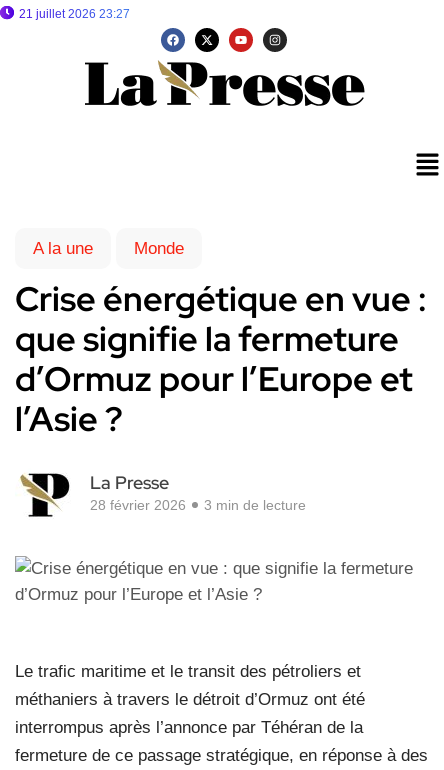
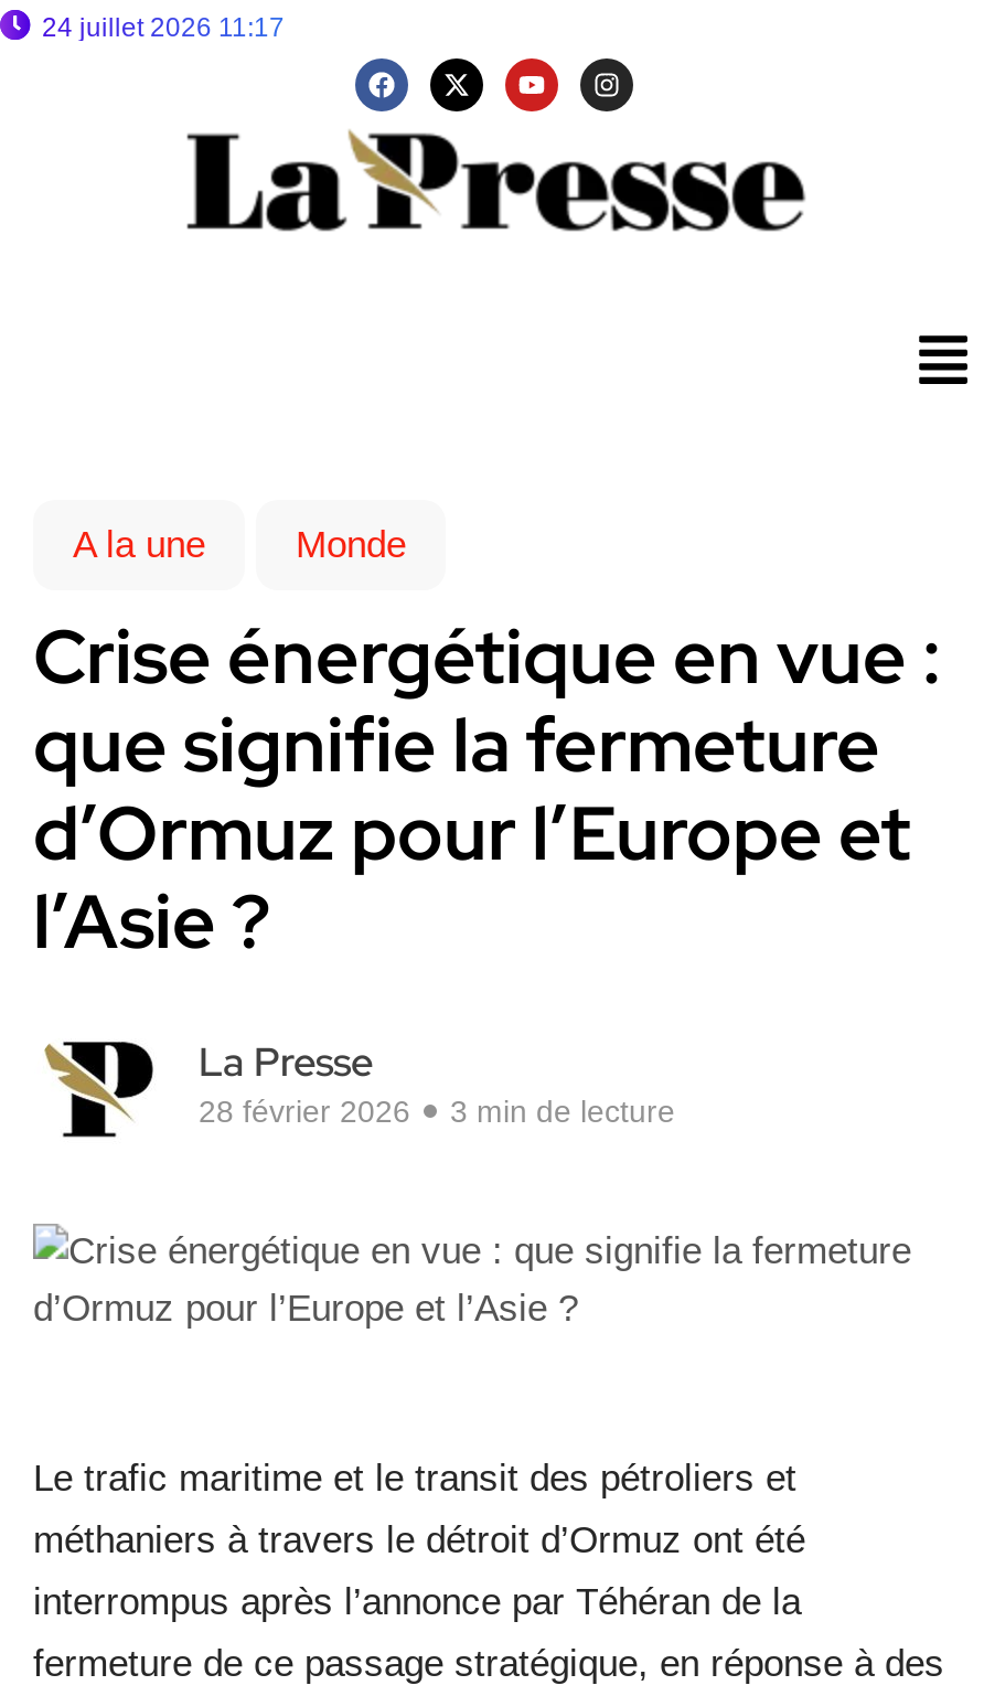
- 21 juillet 2026 23:27
+ 24 juillet 2026 11:17
